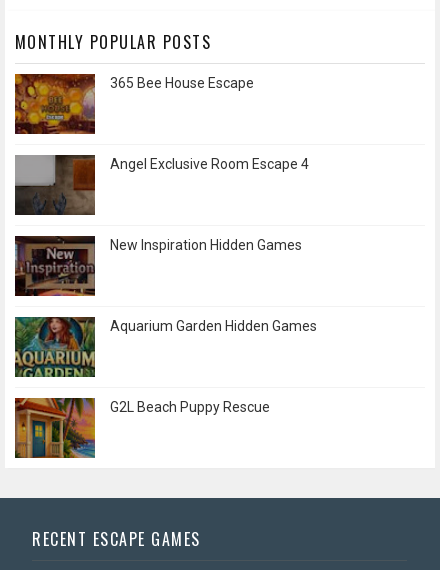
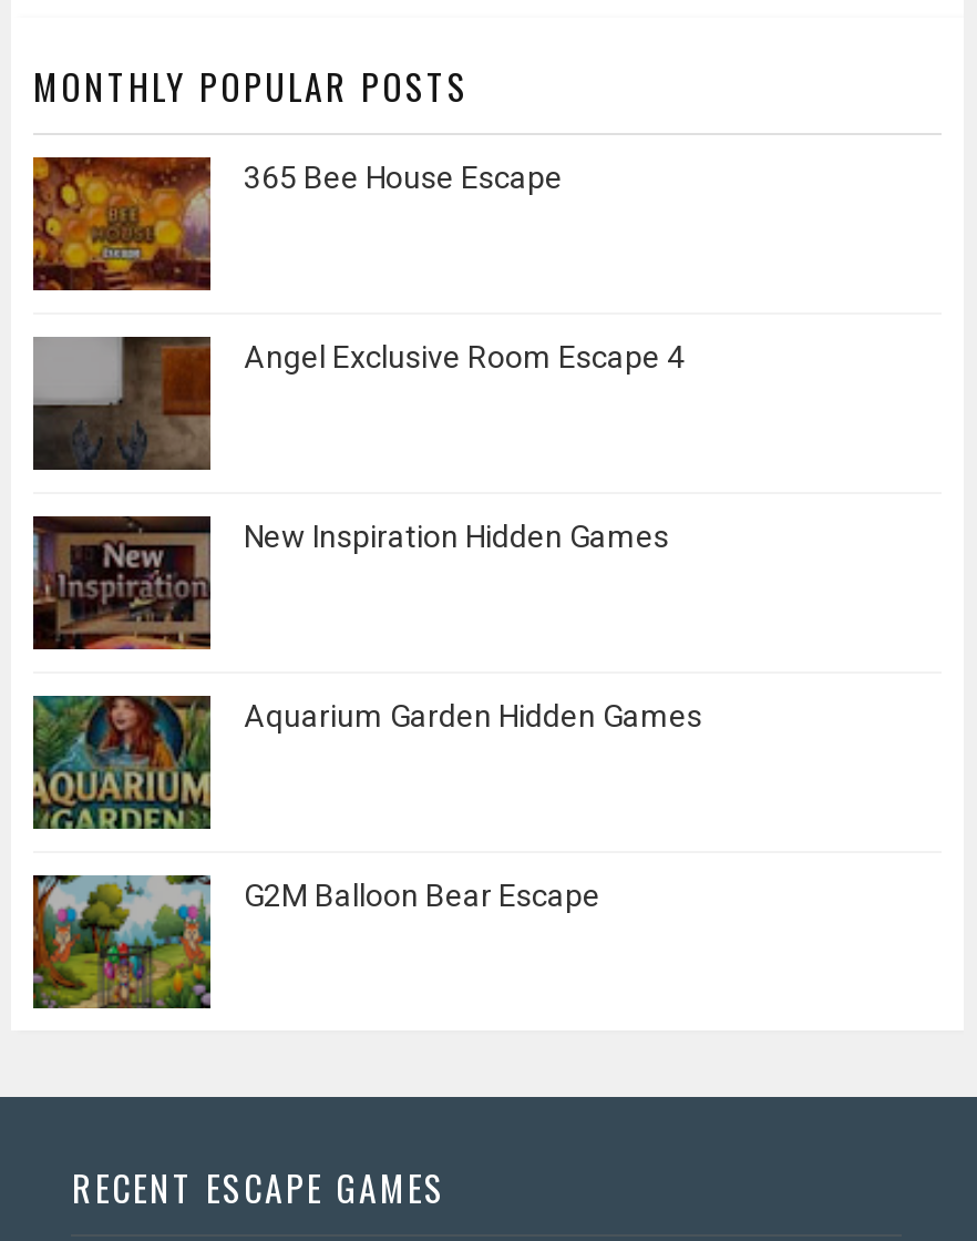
- [image]
- G2L Beach Puppy Rescue
+ [image]
+ G2M Balloon Bear Escape
